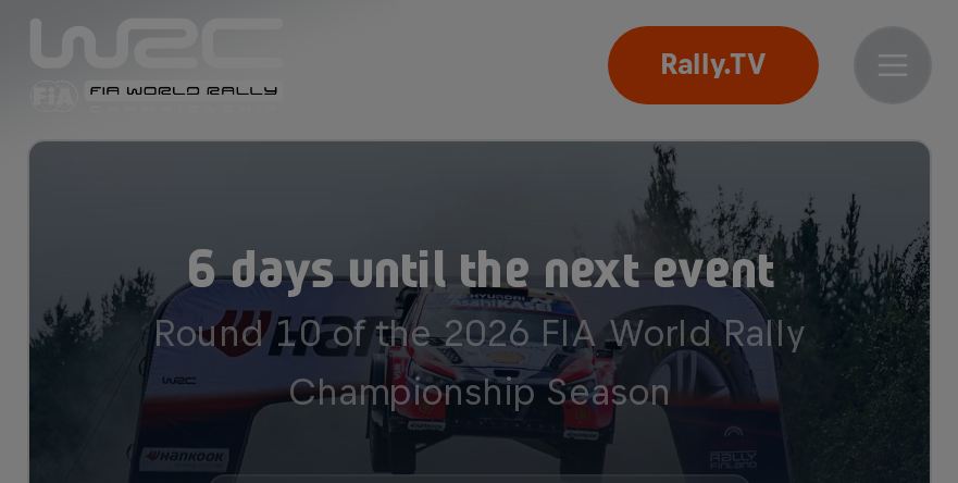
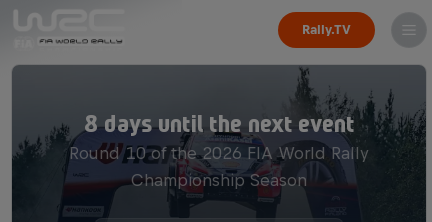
- 6 days until the next event
+ 8 days until the next event
